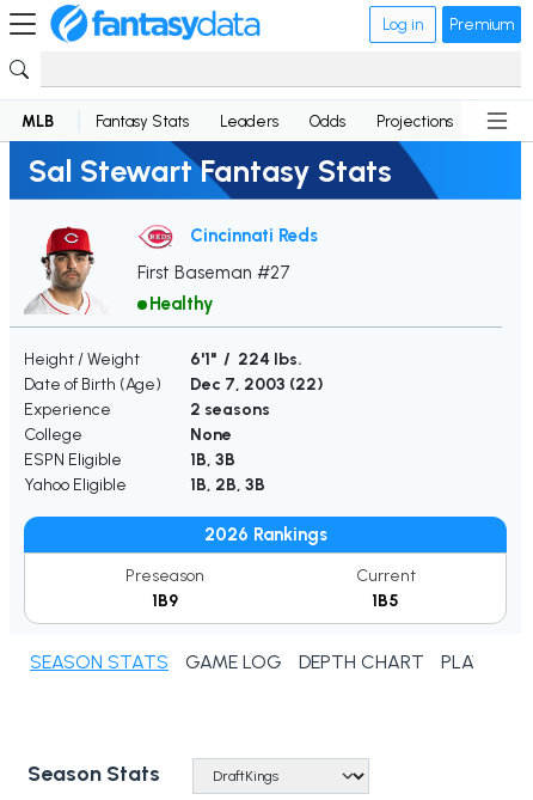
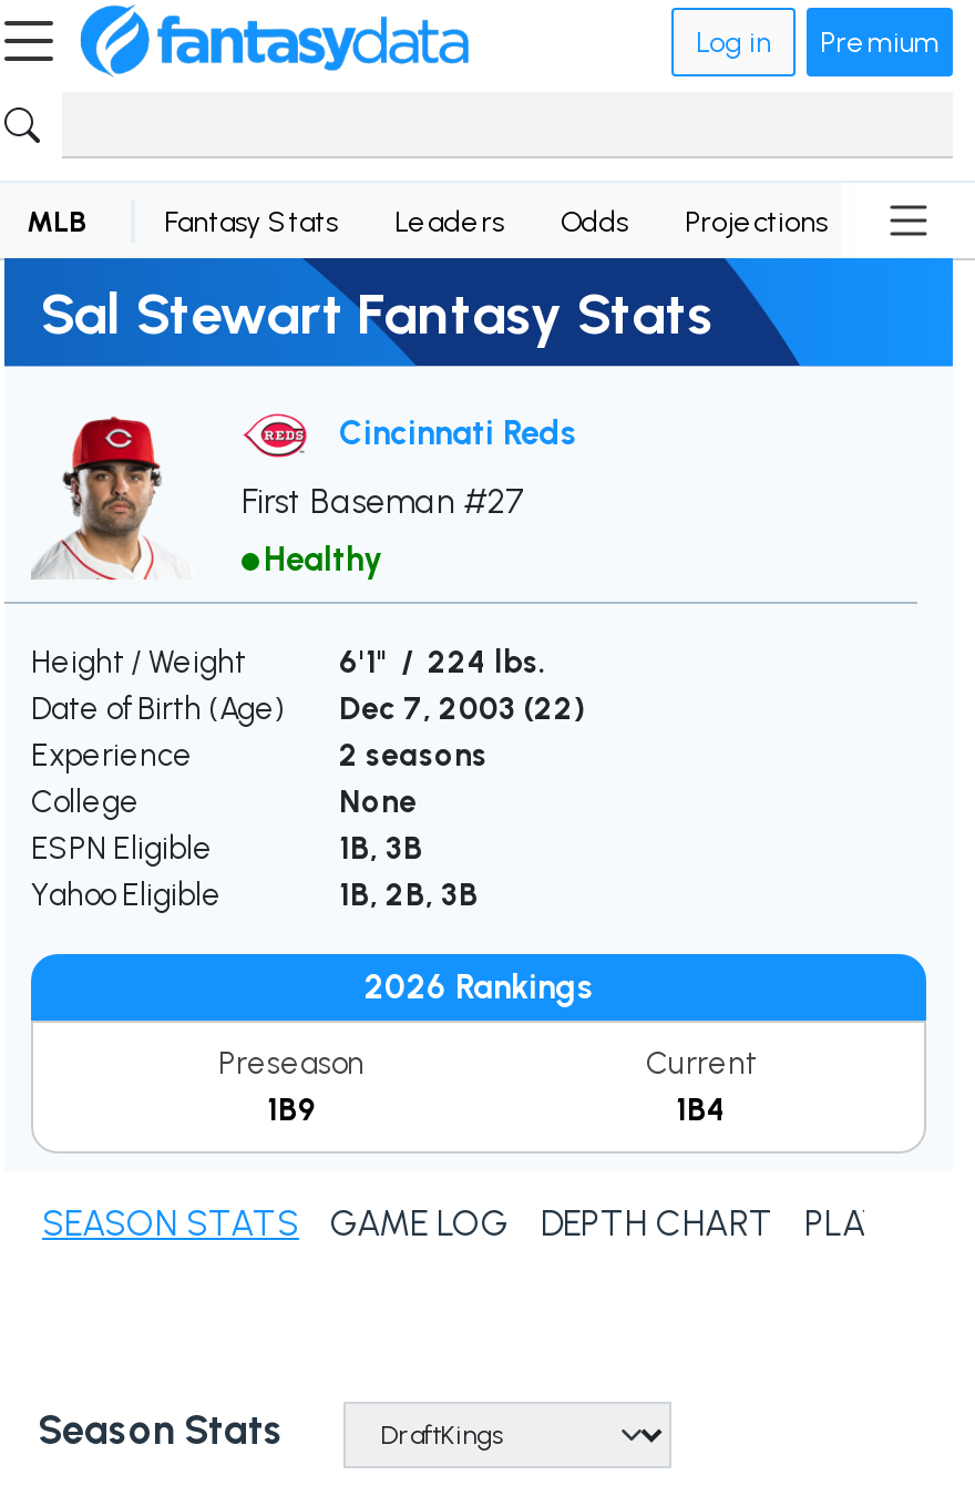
- 1B5
+ 1B4
